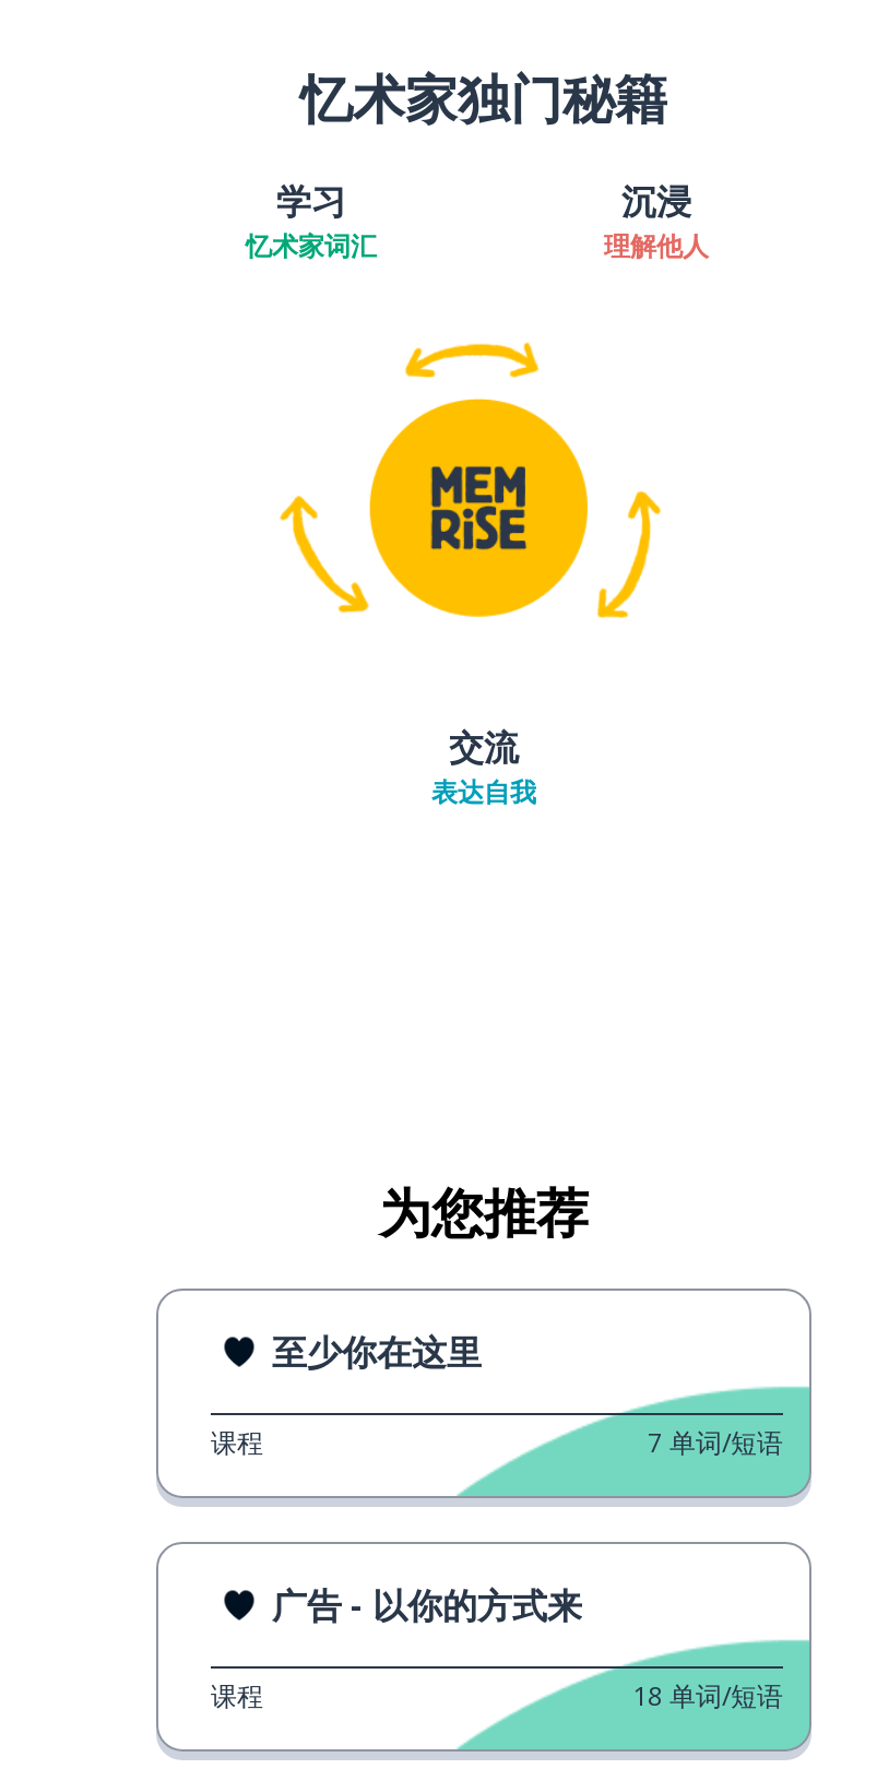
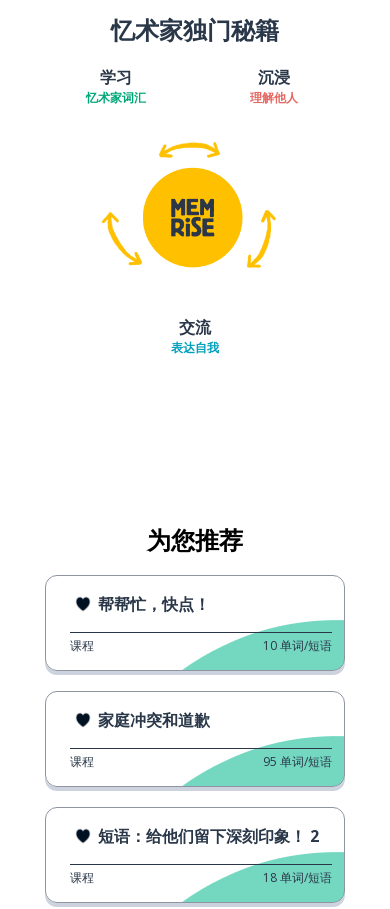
- 至少你在这里
+ 帮帮忙，快点！

- 7 单词/短语
- 广告 - 以你的方式来
+ 10 单词/短语
+ 家庭冲突和道歉
+ 课程
+ 95 单词/短语
+ 短语：给他们留下深刻印象！ 2
